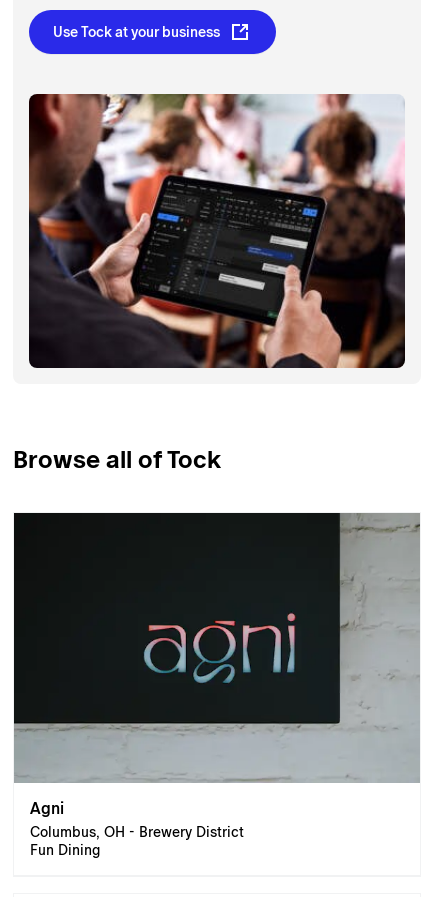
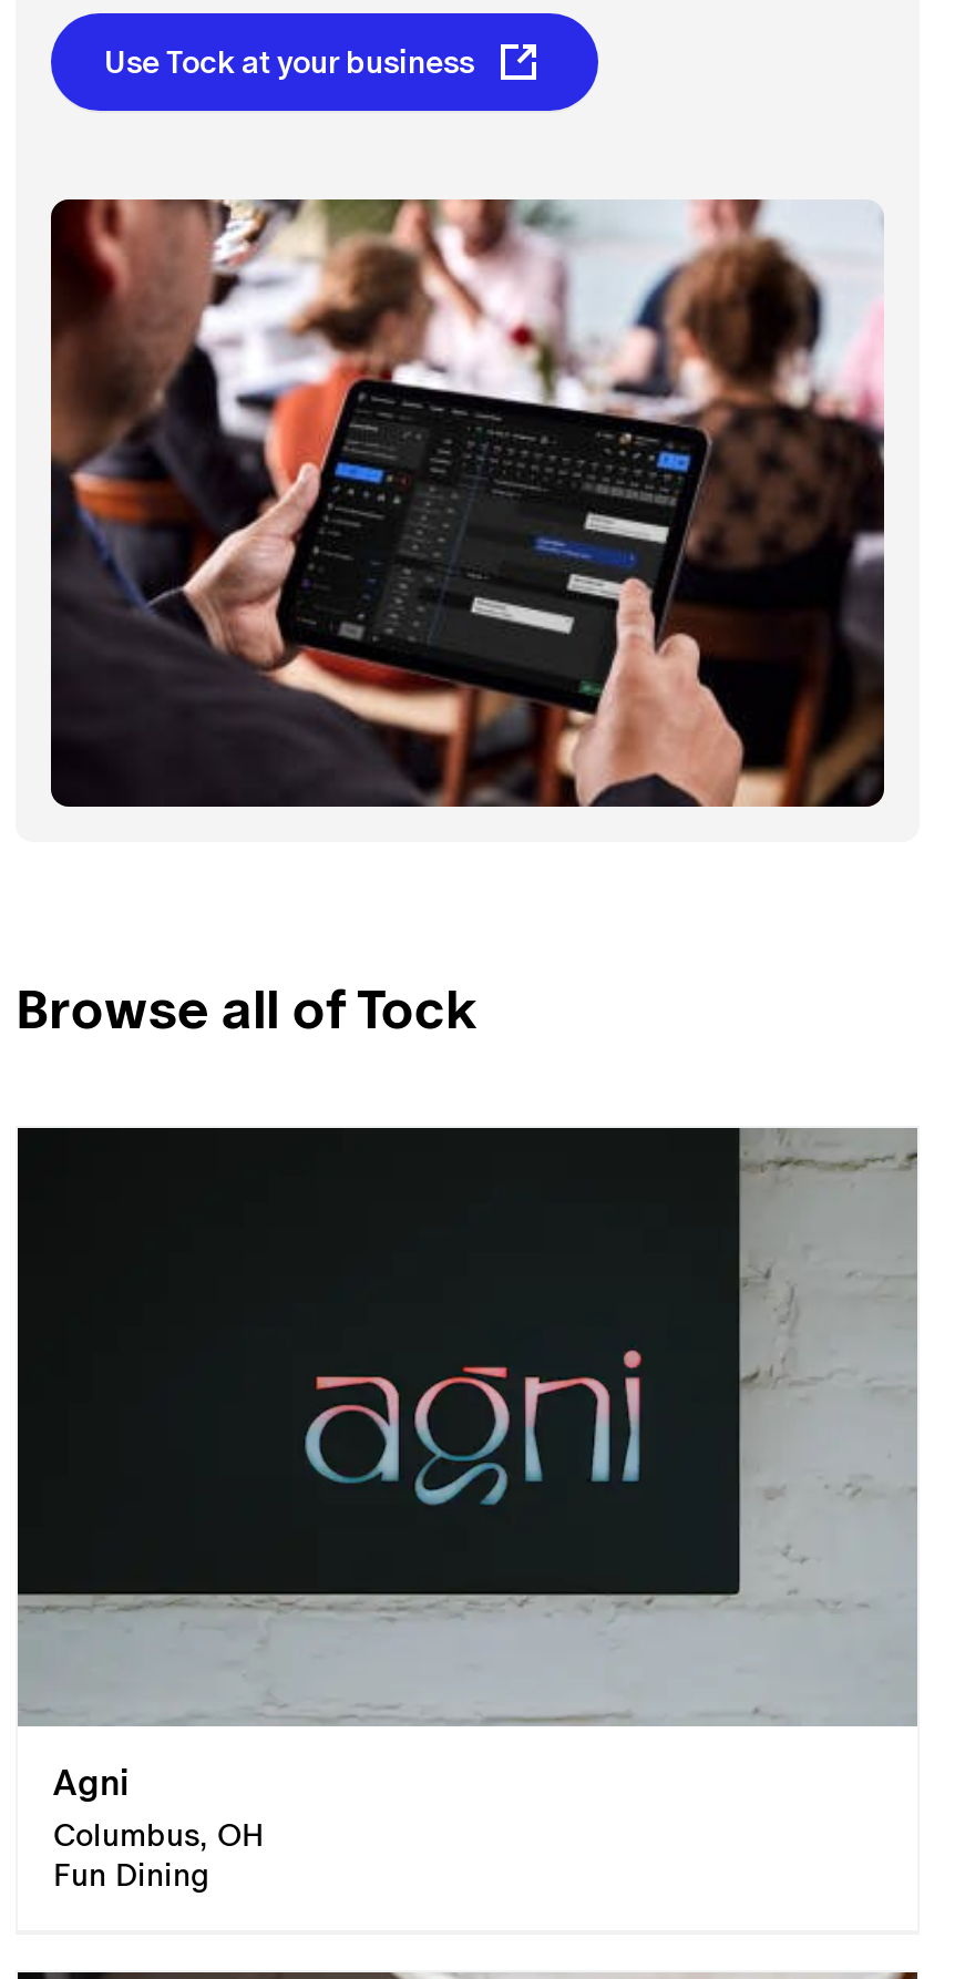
- Columbus, OH - Brewery District
+ Columbus, OH
